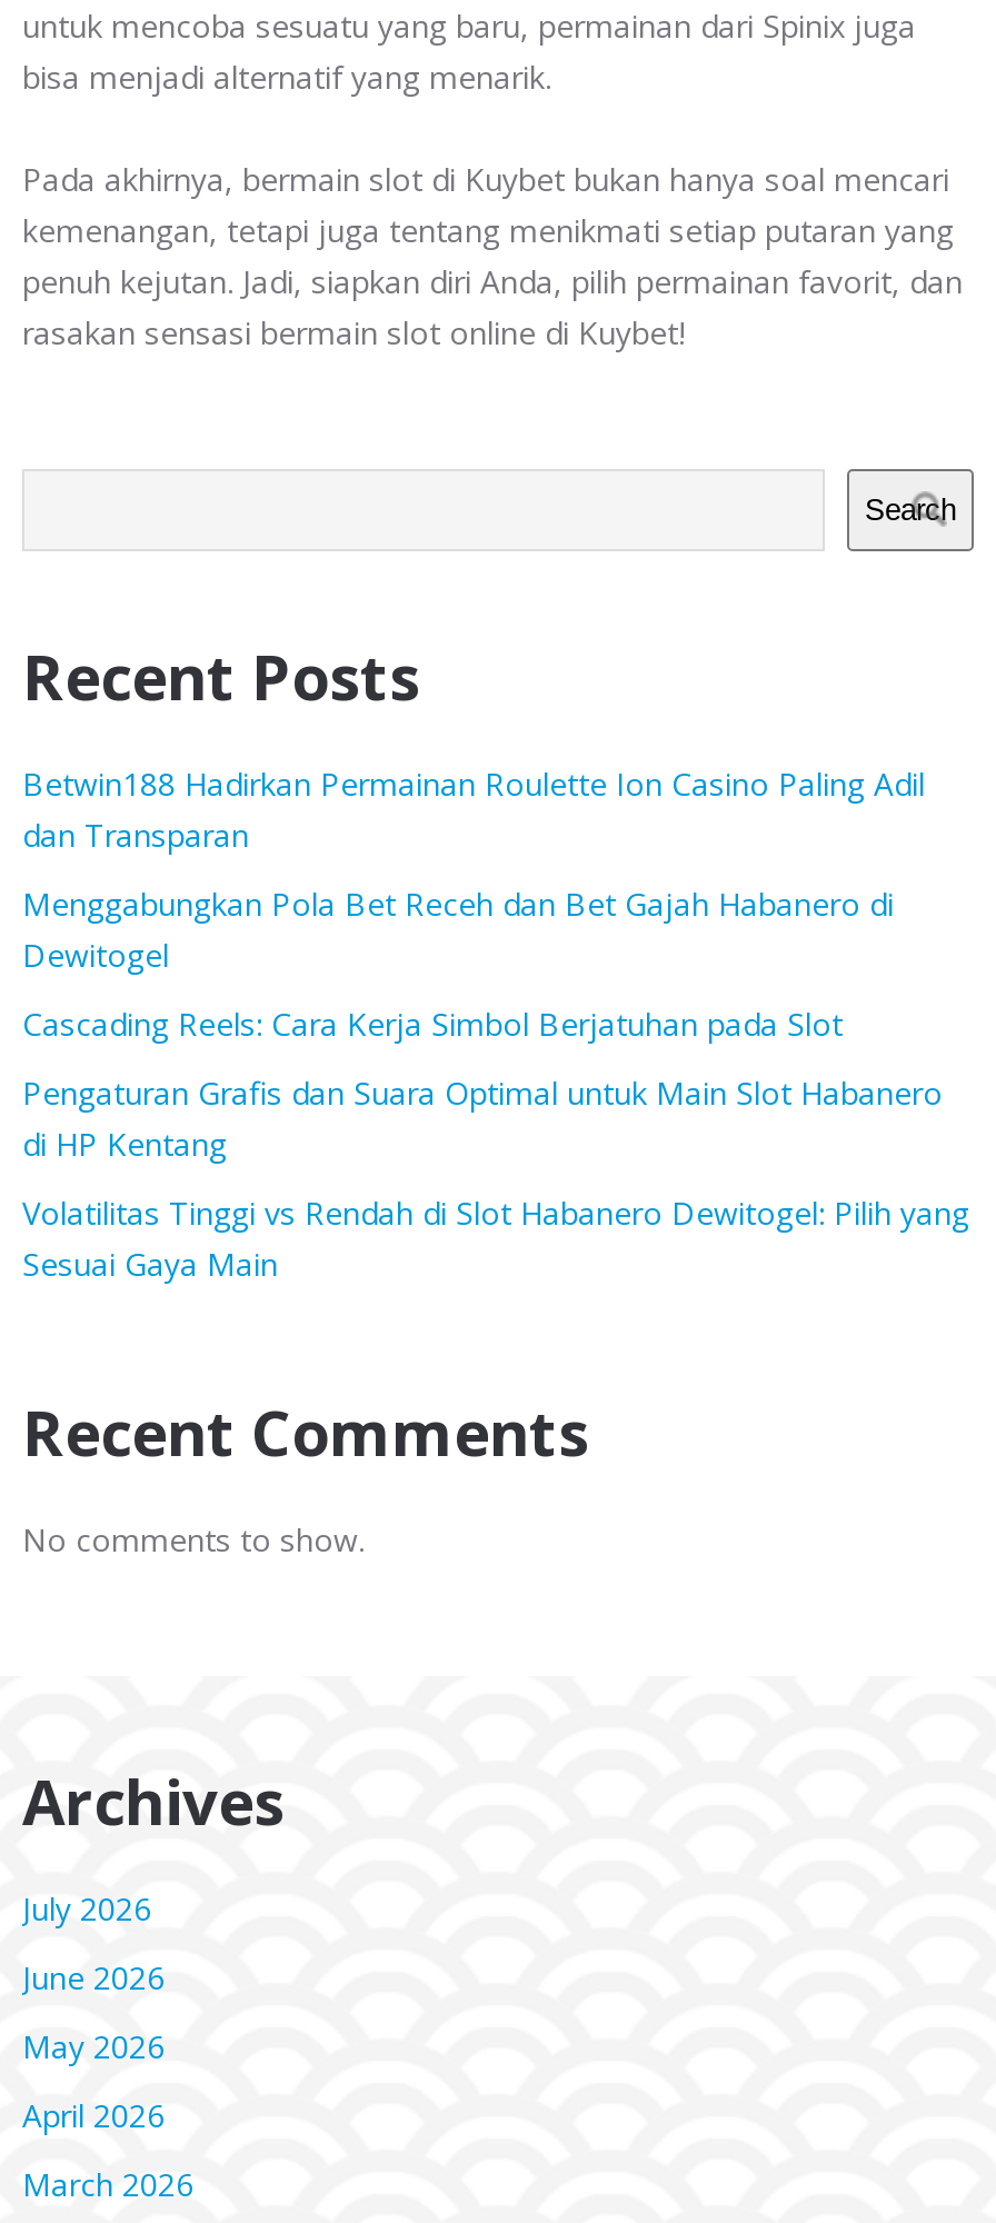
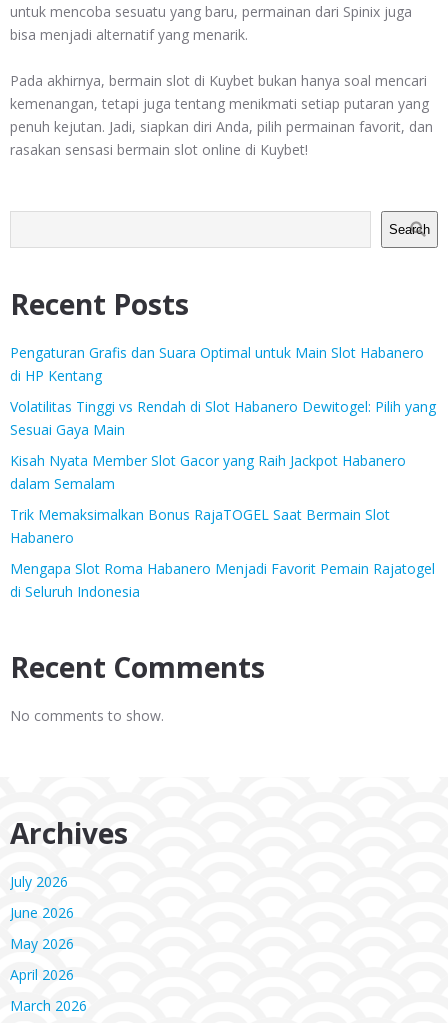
- Betwin188 Hadirkan Permainan Roulette Ion Casino Paling Adil
- dan Transparan
- Menggabungkan Pola Bet Receh dan Bet Gajah Habanero di
- Dewitogel
- Cascading Reels: Cara Kerja Simbol Berjatuhan pada Slot

moved up: Pengaturan Grafis dan Suara Optimal untuk Main Slot Habanero | di HP Kentang | Volatilitas Tinggi vs Rendah di Slot Habanero Dewitogel: Pilih yang | Sesuai Gaya Main

+ Kisah Nyata Member Slot Gacor yang Raih Jackpot Habanero
+ dalam Semalam
+ Trik Memaksimalkan Bonus RajaTOGEL Saat Bermain Slot
+ Habanero
+ Mengapa Slot Roma Habanero Menjadi Favorit Pemain Rajatogel
+ di Seluruh Indonesia
